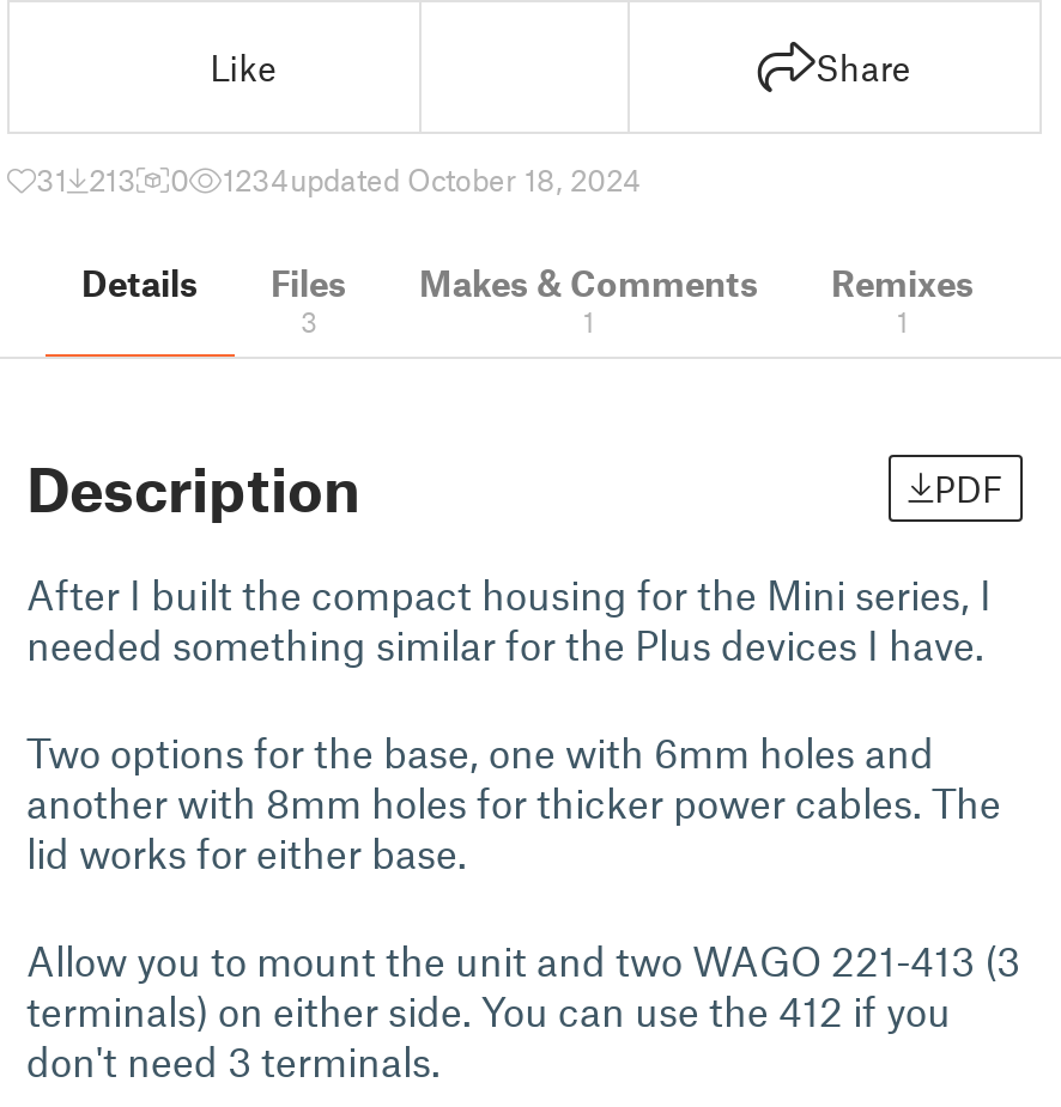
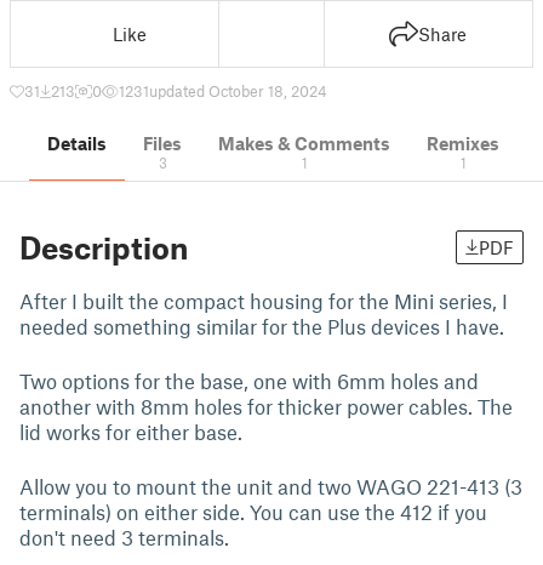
- 1234updated October 18, 2024
+ 1231updated October 18, 2024
